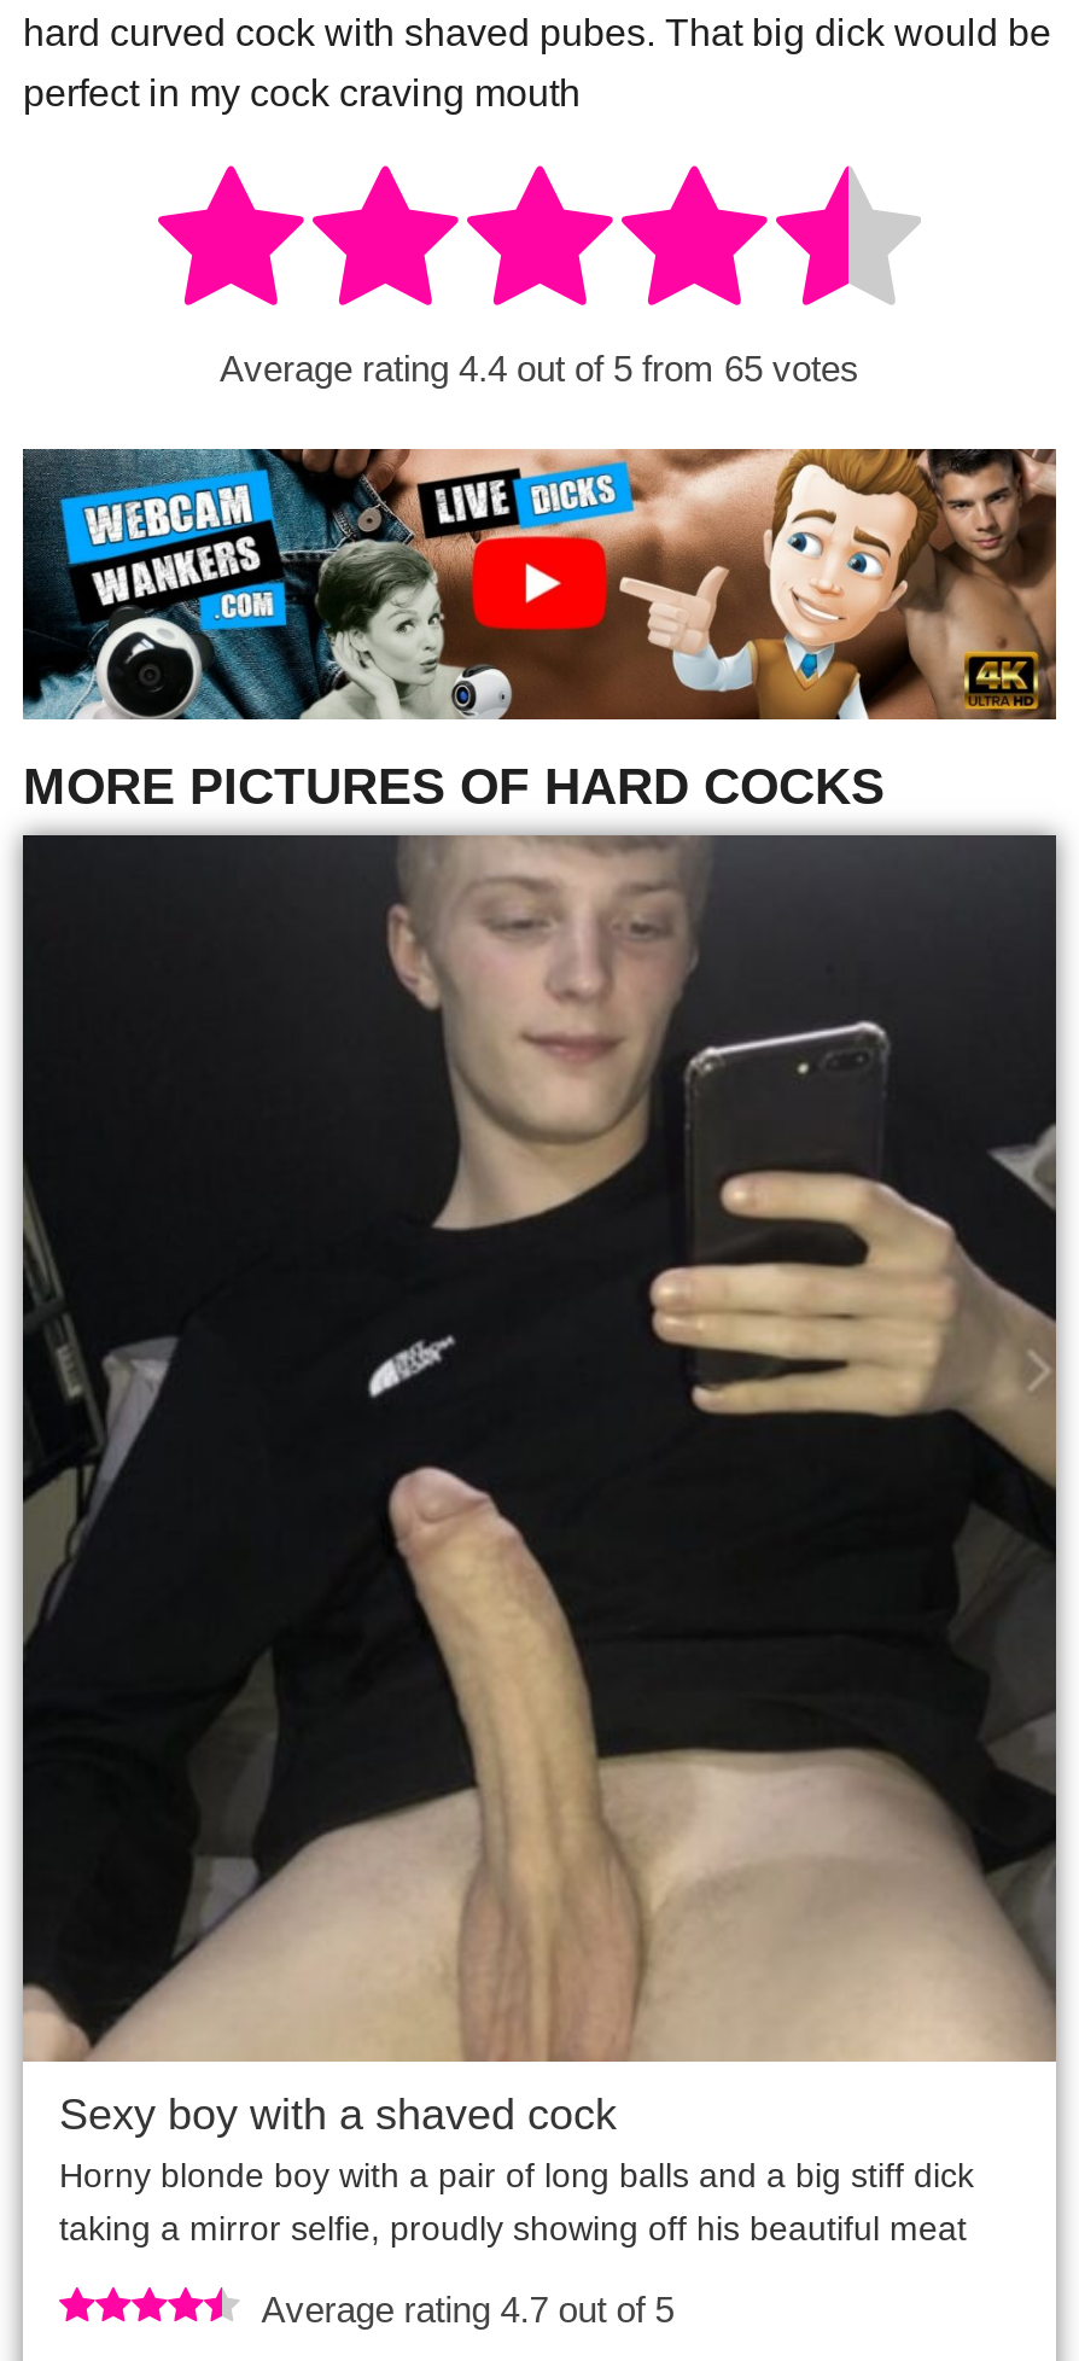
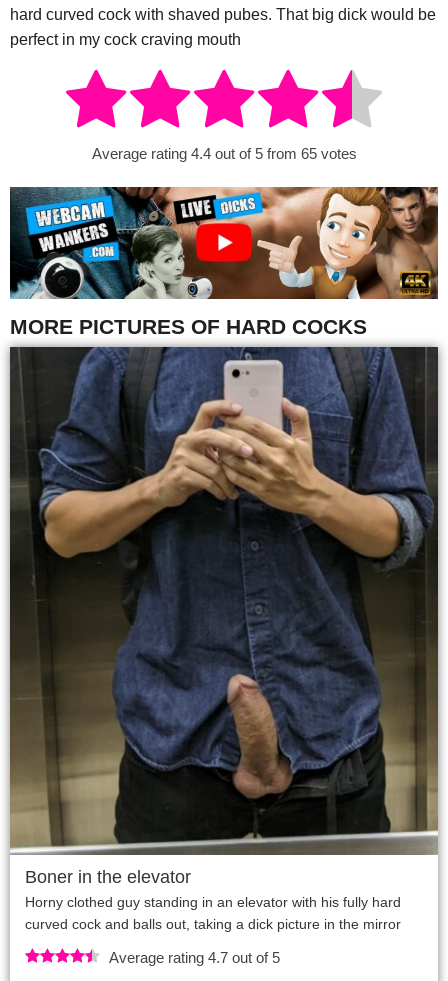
- [image]
- Sexy boy with a shaved cock
- Horny blonde boy with a pair of long balls and a big stiff dick
- taking a mirror selfie, proudly showing off his beautiful meat
+ [image]
+ Boner in the elevator
+ Horny clothed guy standing in an elevator with his fully hard
+ curved cock and balls out, taking a dick picture in the mirror
